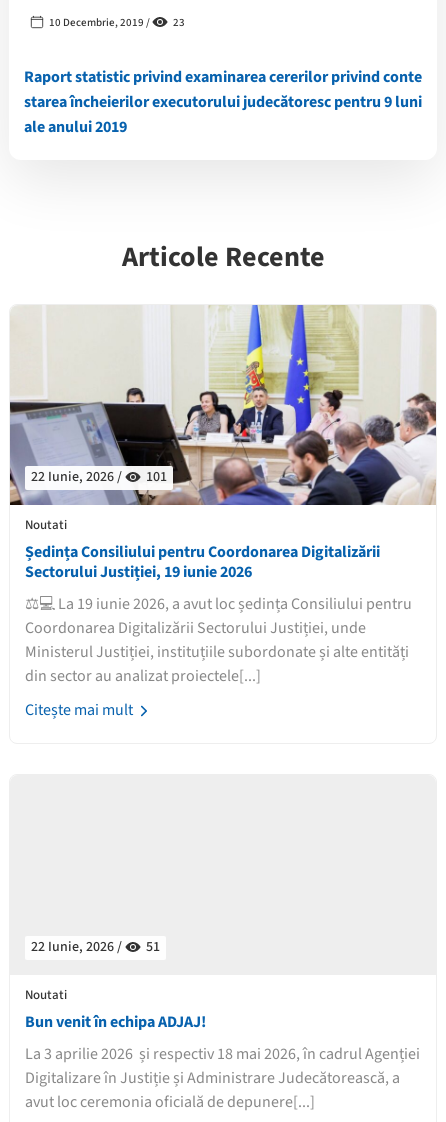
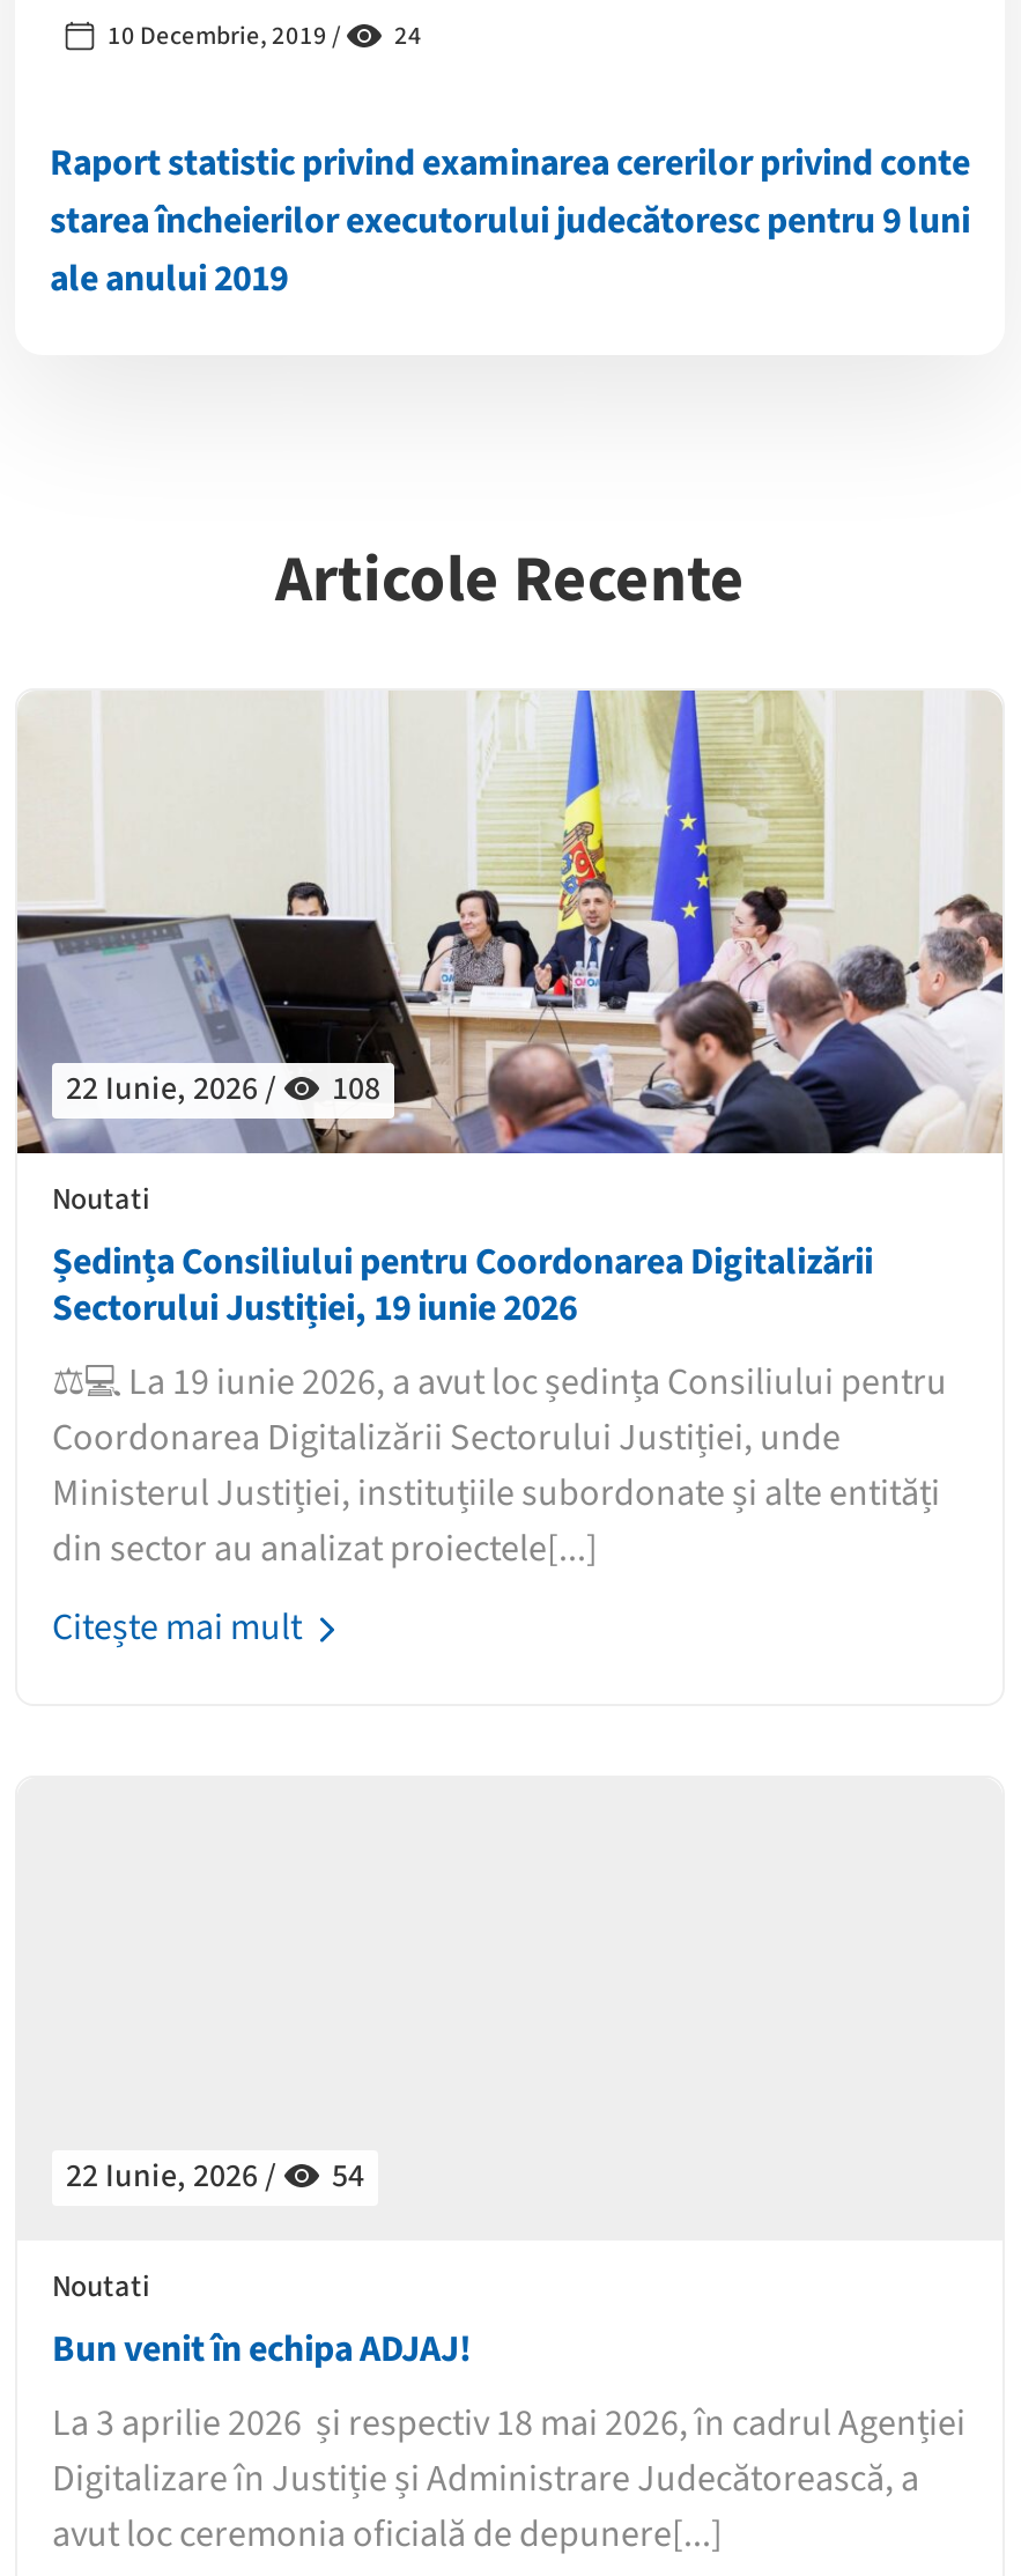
- 10 Decembrie, 2019 / 23
+ 10 Decembrie, 2019 / 24

- 22 Iunie, 2026 / 101
+ 22 Iunie, 2026 / 108

- 22 Iunie, 2026 / 51
+ 22 Iunie, 2026 / 54
